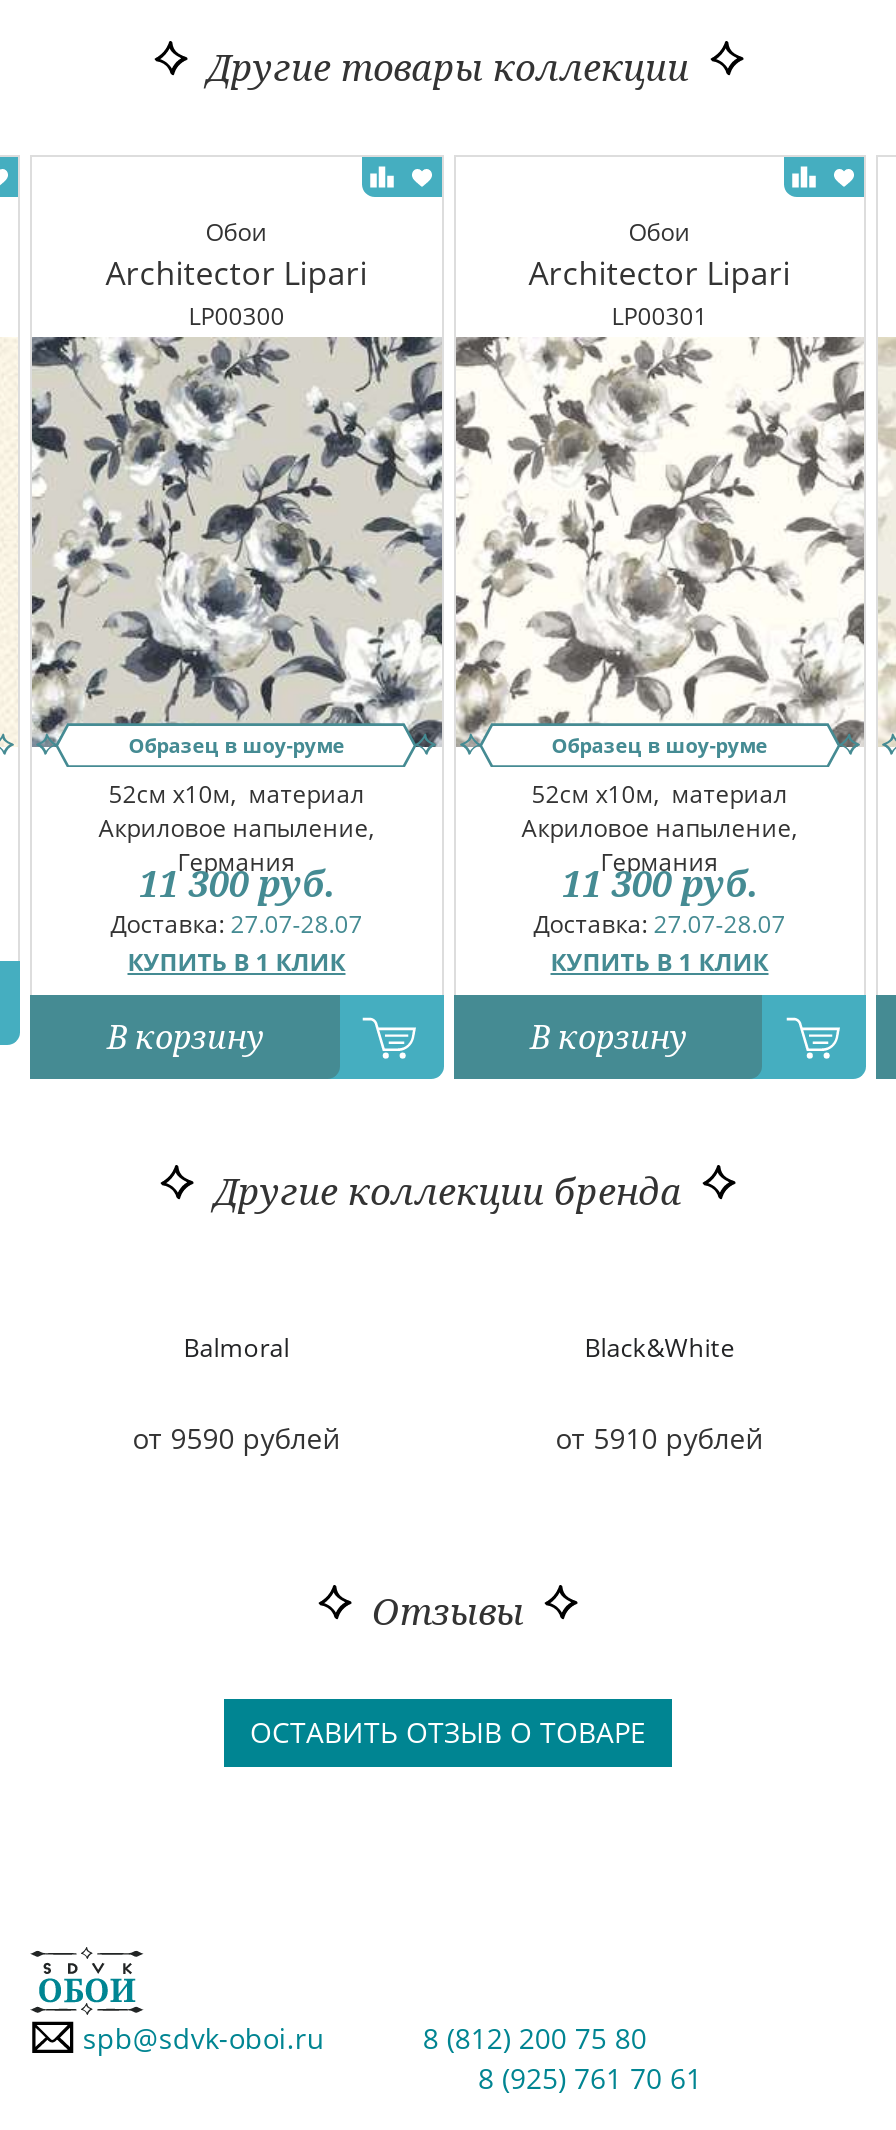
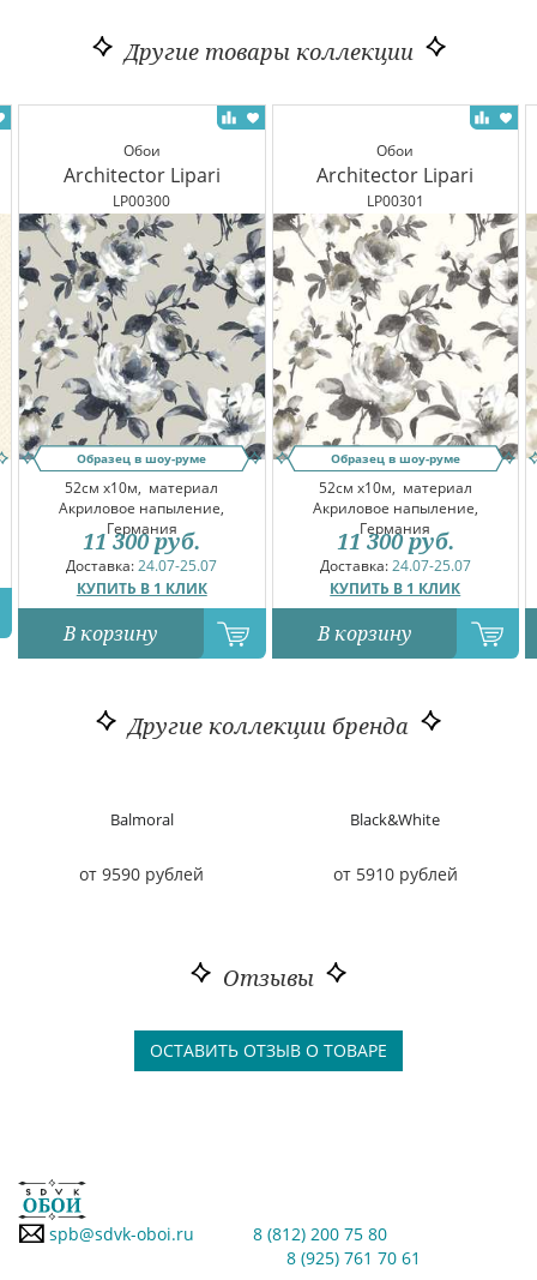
- Доставка: 27.07-28.07
+ Доставка: 24.07-25.07

- Доставка: 27.07-28.07
+ Доставка: 24.07-25.07
